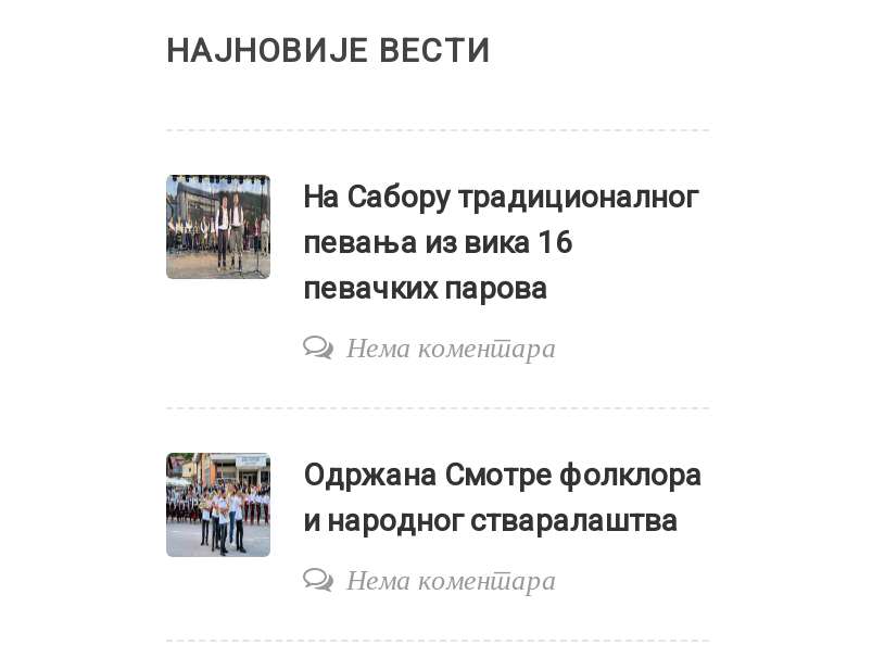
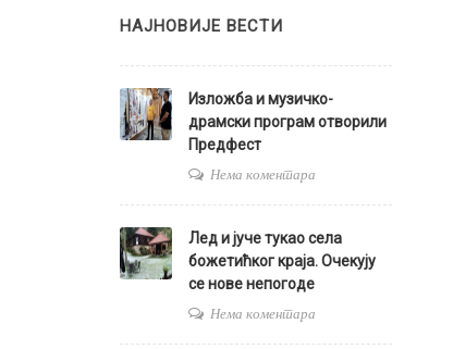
- [image]
- На Сабору традиционалног
- певања из вика 16
- певачких парова
+ [image]
+ Изложба и музичко-
+ драмски програм отворили
+ Предфест

- [image]
- Одржана Смотре фолклора
- и народног стваралаштва
+ [image]
+ Лед и јуче тукао села
+ божетићког краја. Очекују
+ се нове непогоде
